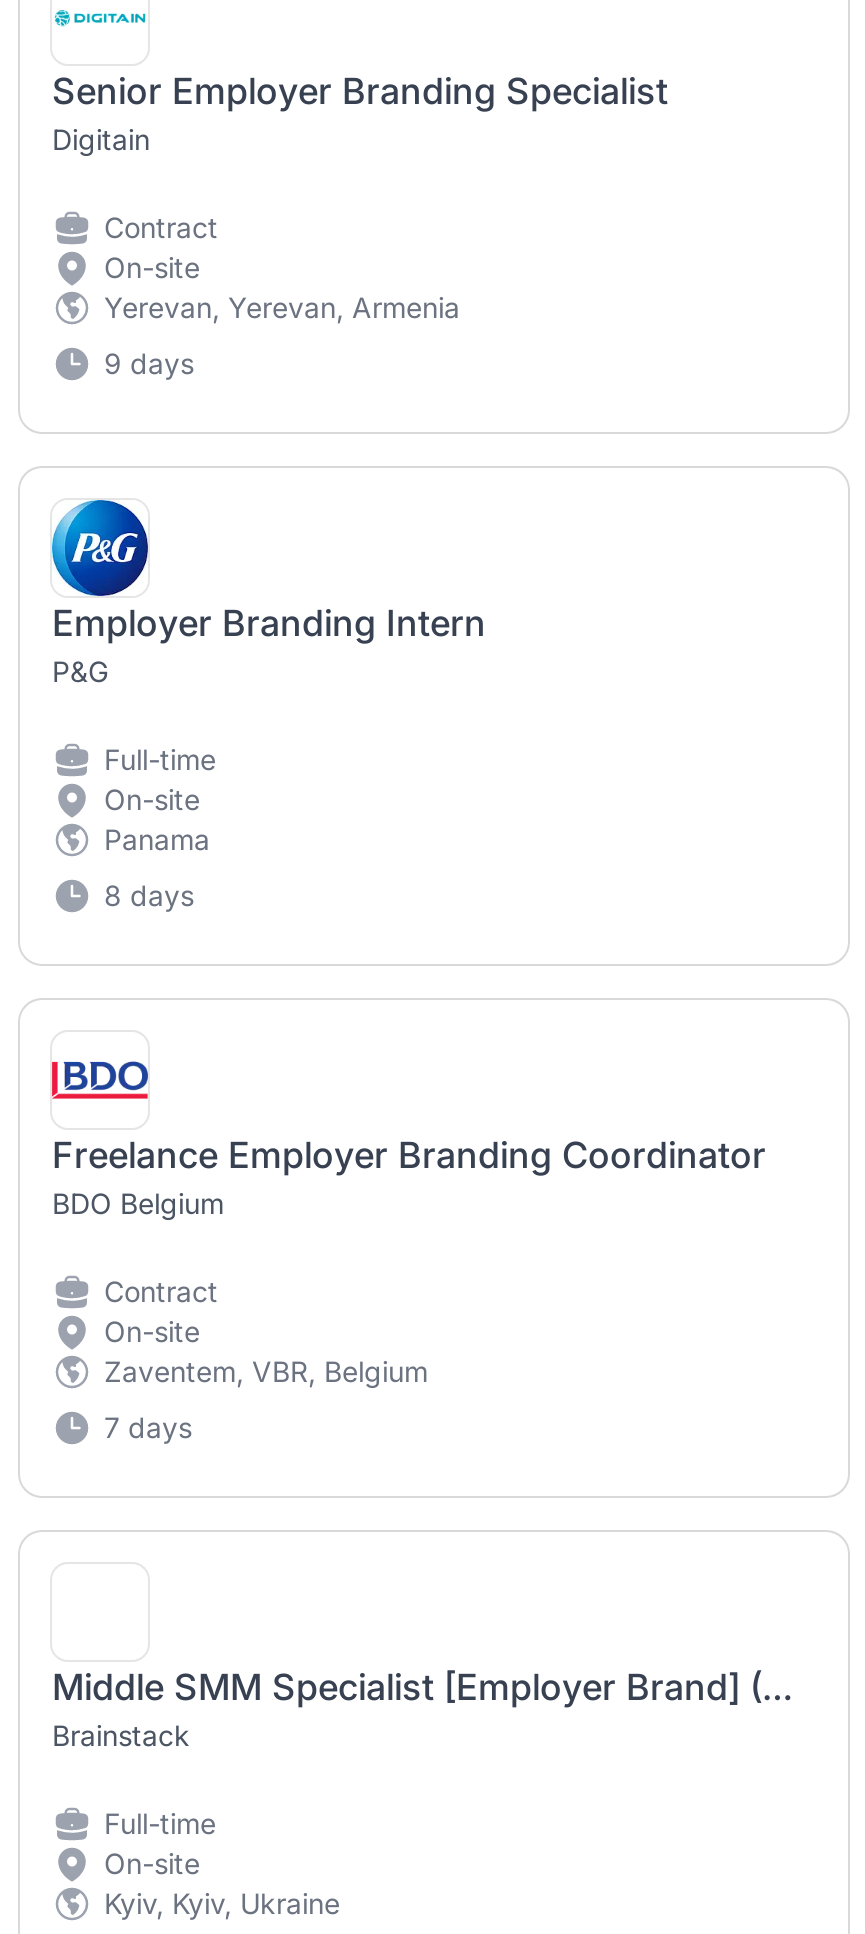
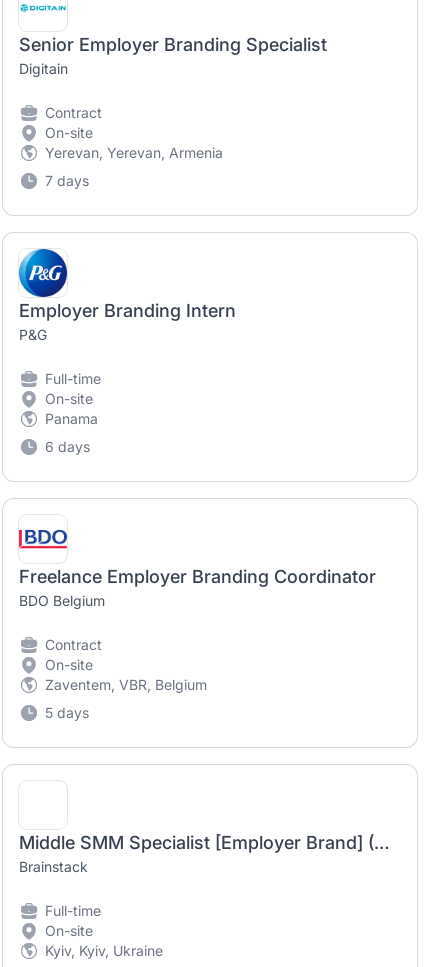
- 9 days
+ 7 days

- 8 days
+ 6 days

- 7 days
+ 5 days
